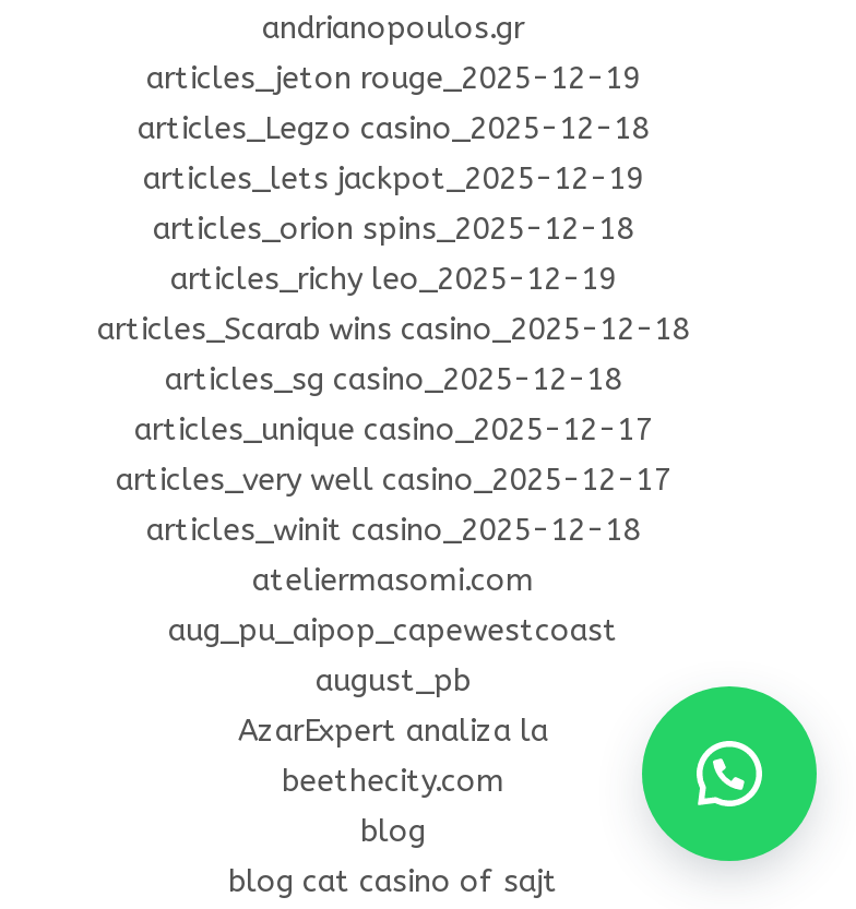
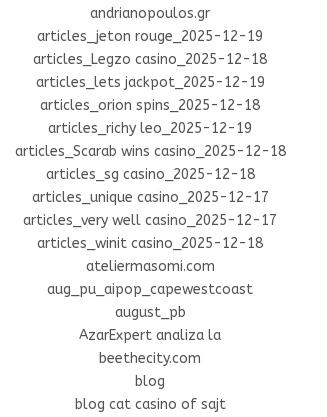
- [image]
